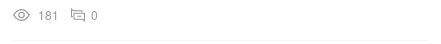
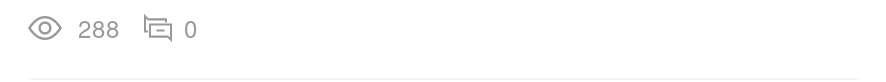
- 181 0
+ 288 0
